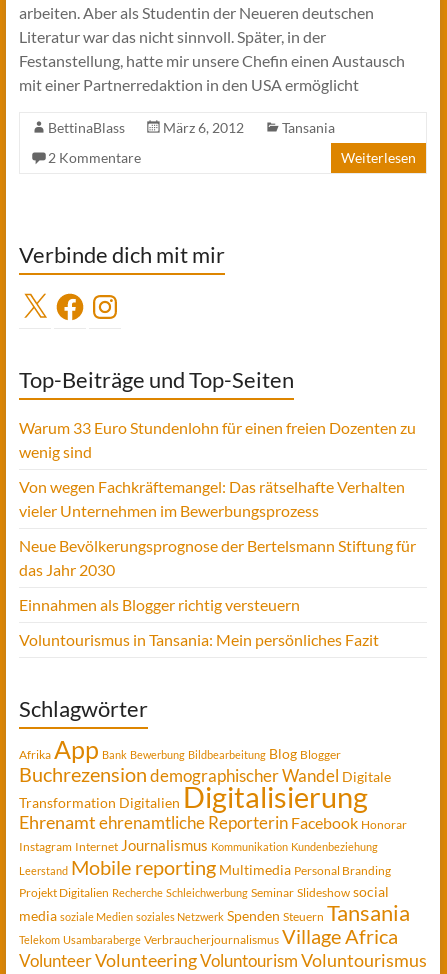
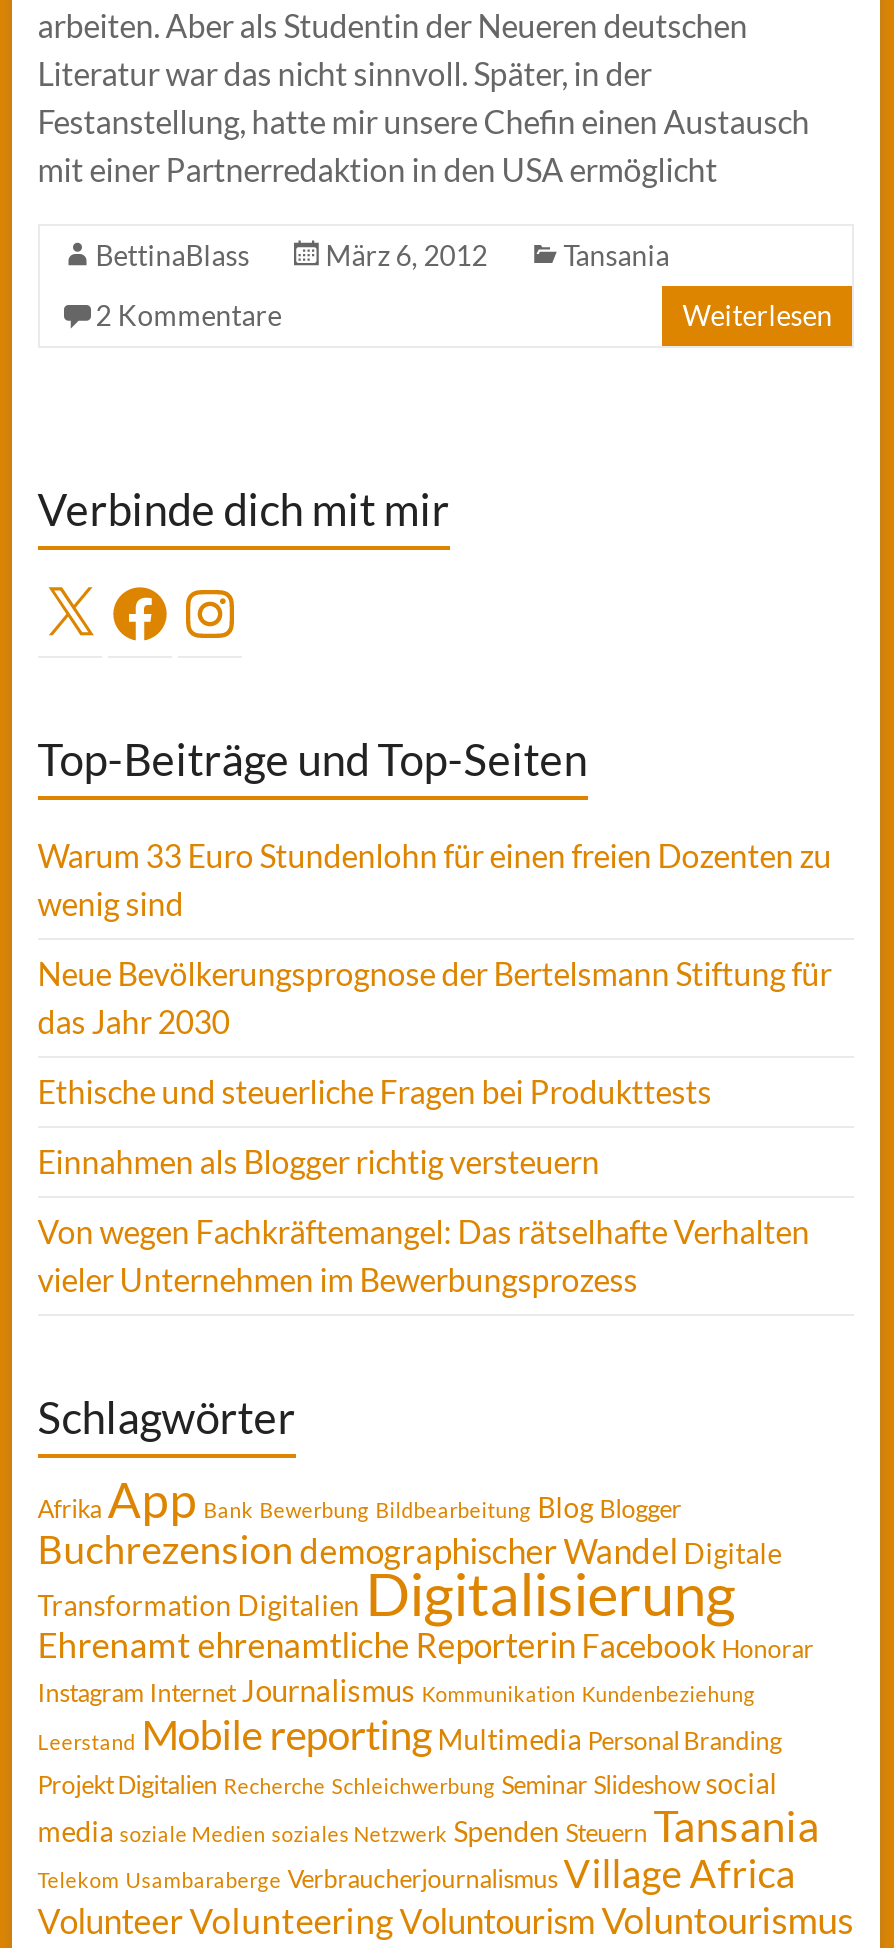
+ Ethische und steuerliche Fragen bei Produkttests

moved down: Von wegen Fachkräftemangel: Das rätselhafte Verhalten | vieler Unternehmen im Bewerbungsprozess

moved up: Neue Bevölkerungsprognose der Bertelsmann Stiftung für | das Jahr 2030 | Einnahmen als Blogger richtig versteuern

- Voluntourismus in Tansania: Mein persönliches Fazit
